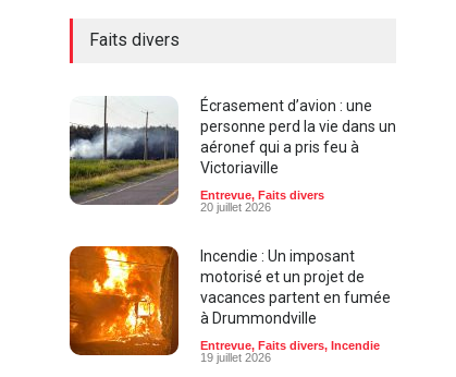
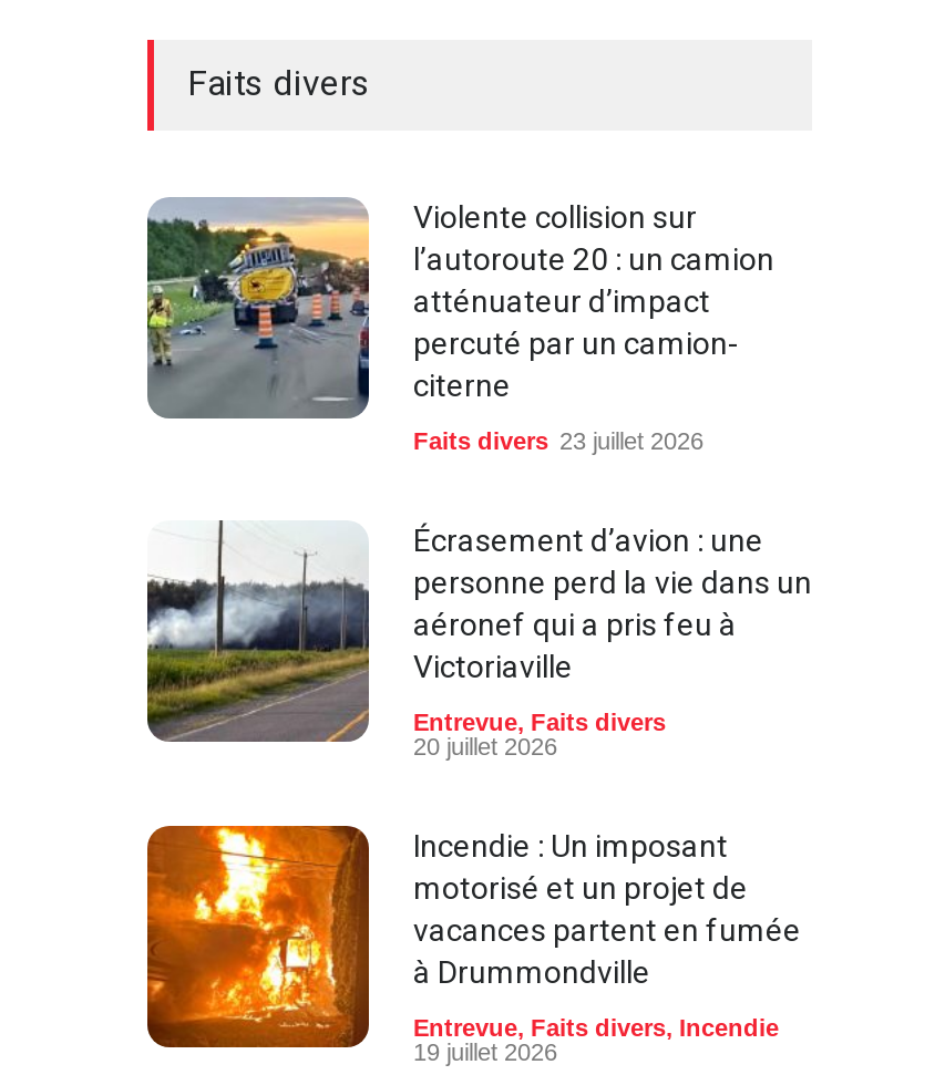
+ [image]
+ Violente collision sur
+ l’autoroute 20 : un camion
+ atténuateur d’impact
+ percuté par un camion-
+ citerne
+ Faits divers 23 juillet 2026
